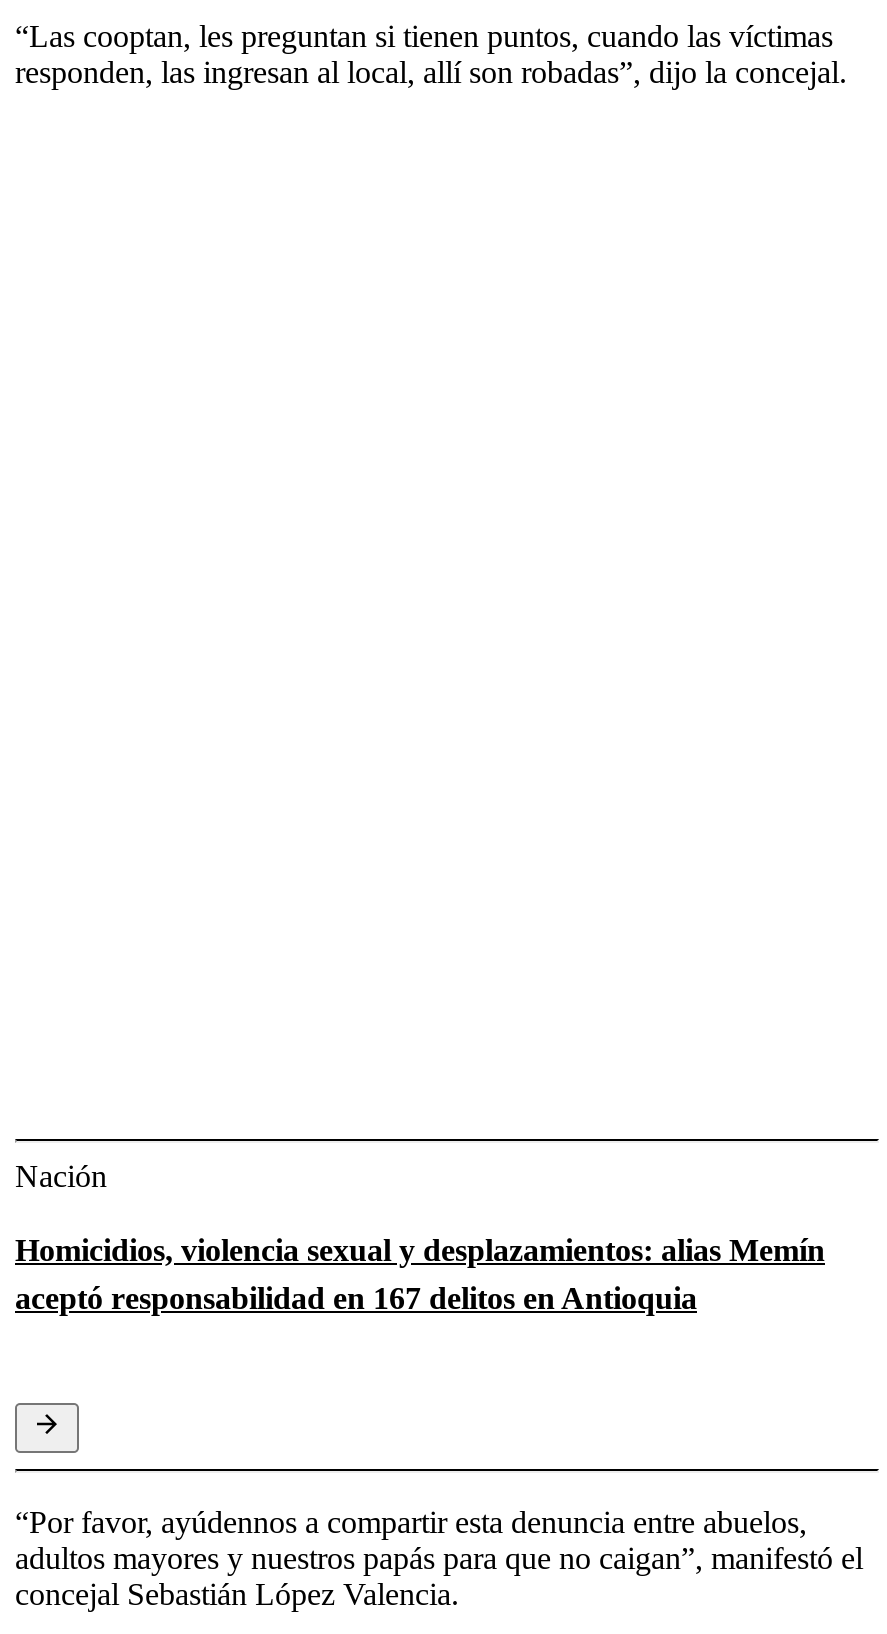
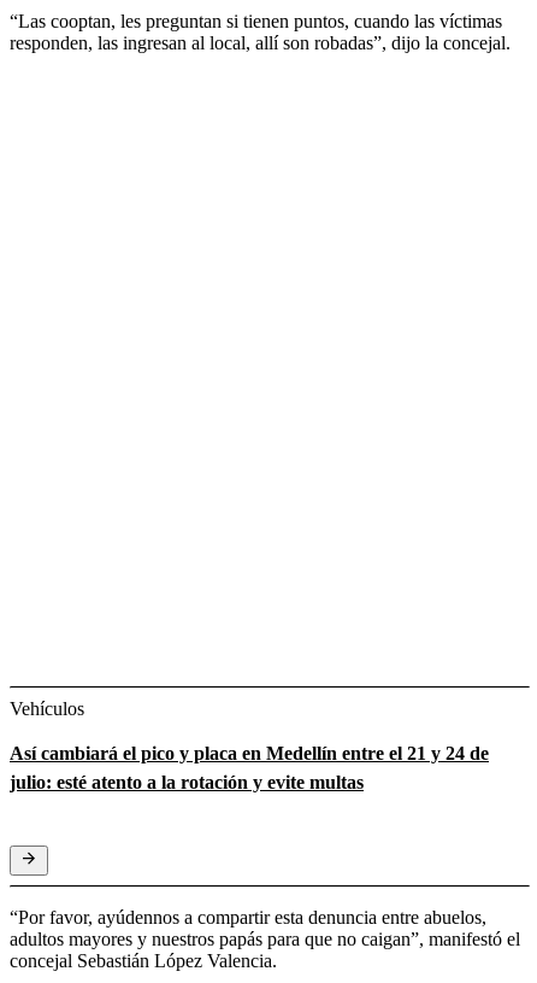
- Nación
+ Vehículos

- Homicidios, violencia sexual y desplazamientos: alias Memín
- aceptó responsabilidad en 167 delitos en Antioquia
+ Así cambiará el pico y placa en Medellín entre el 21 y 24 de
+ julio: esté atento a la rotación y evite multas
